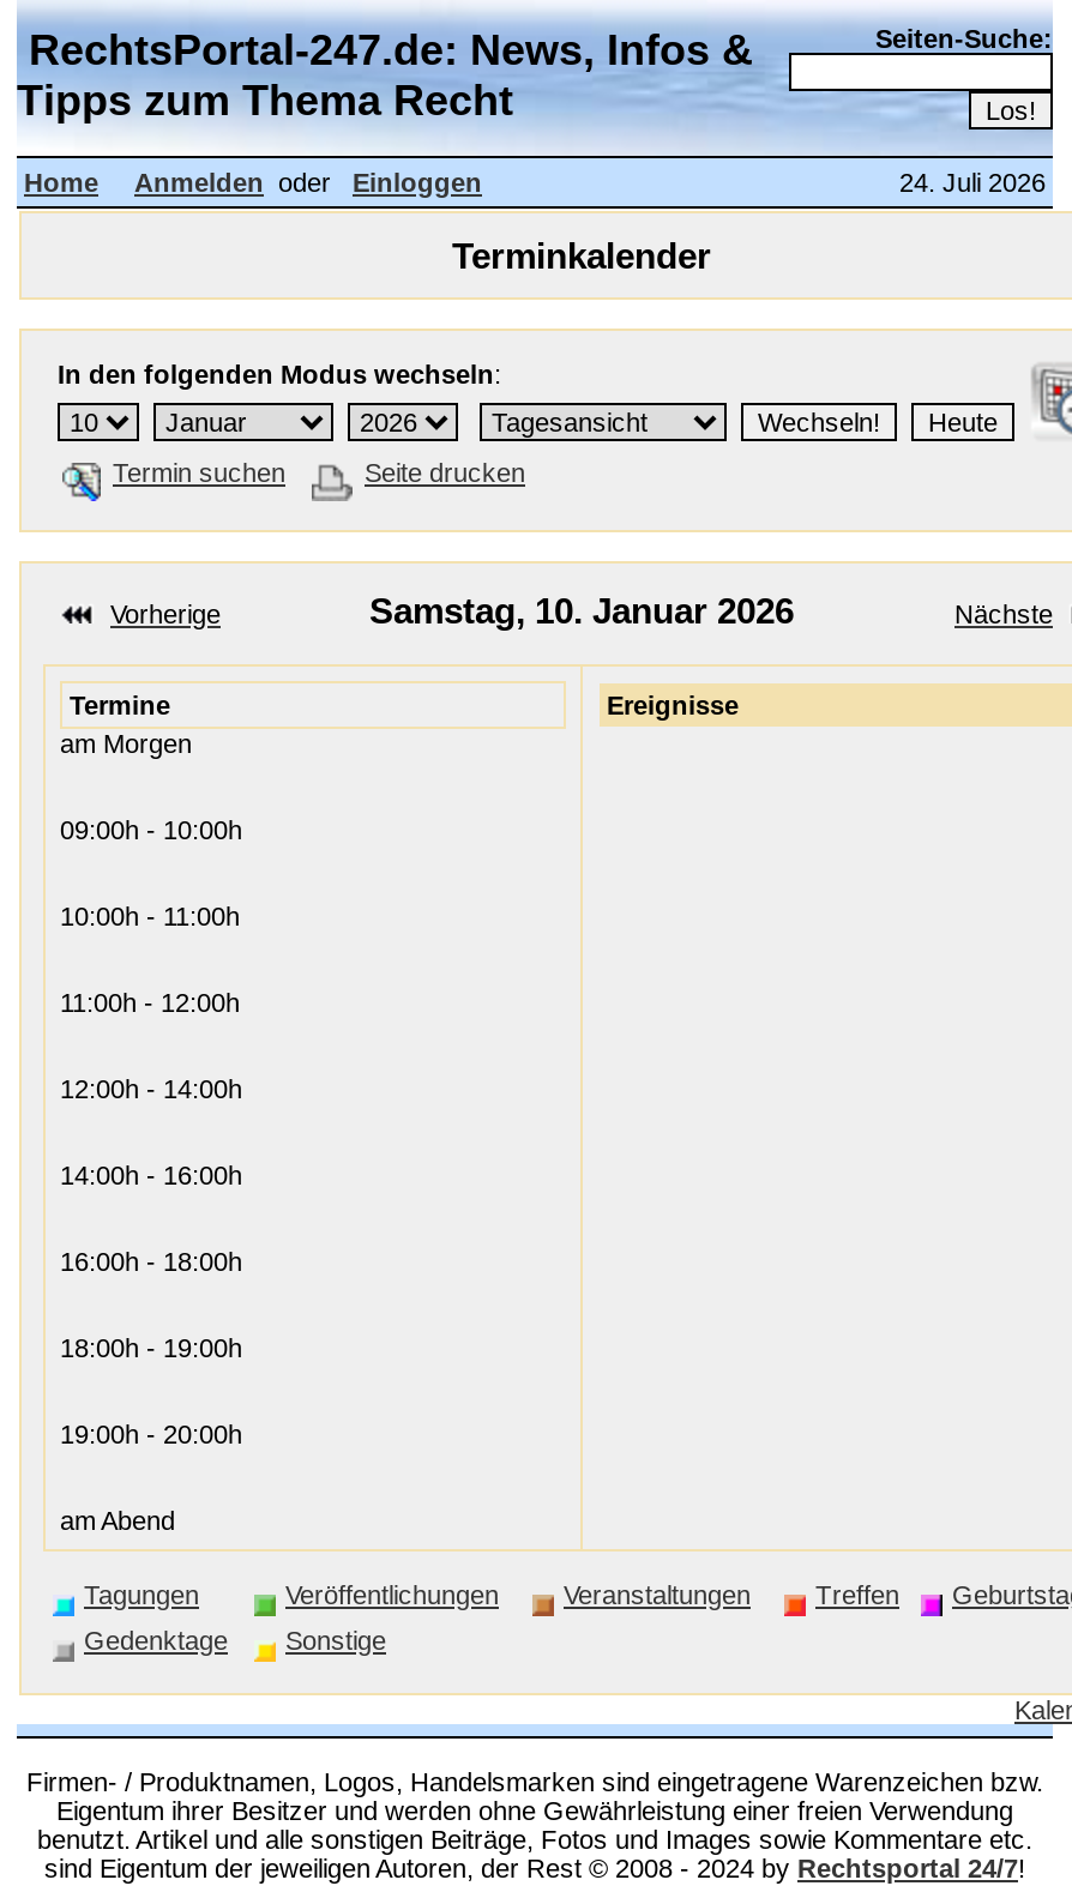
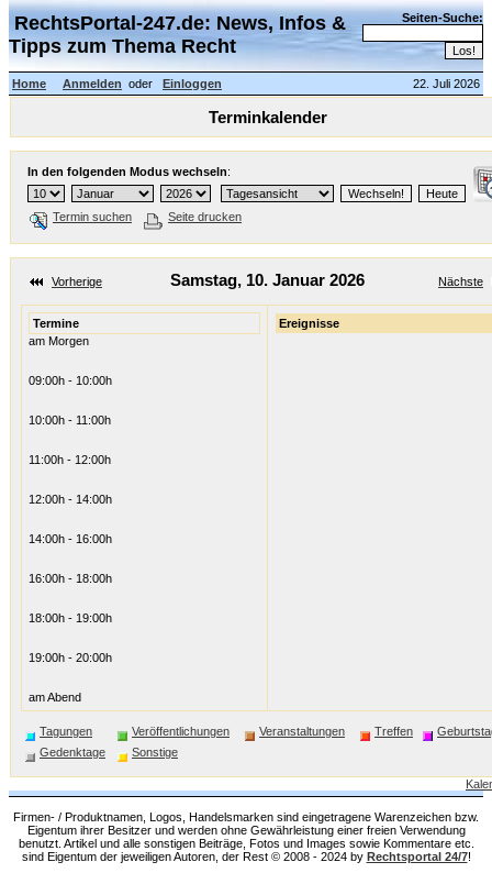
- 24. Juli 2026
+ 22. Juli 2026
